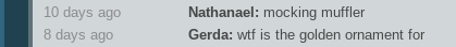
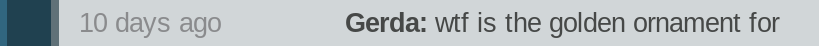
- Nathanael: mocking muffler
- 8 days ago
